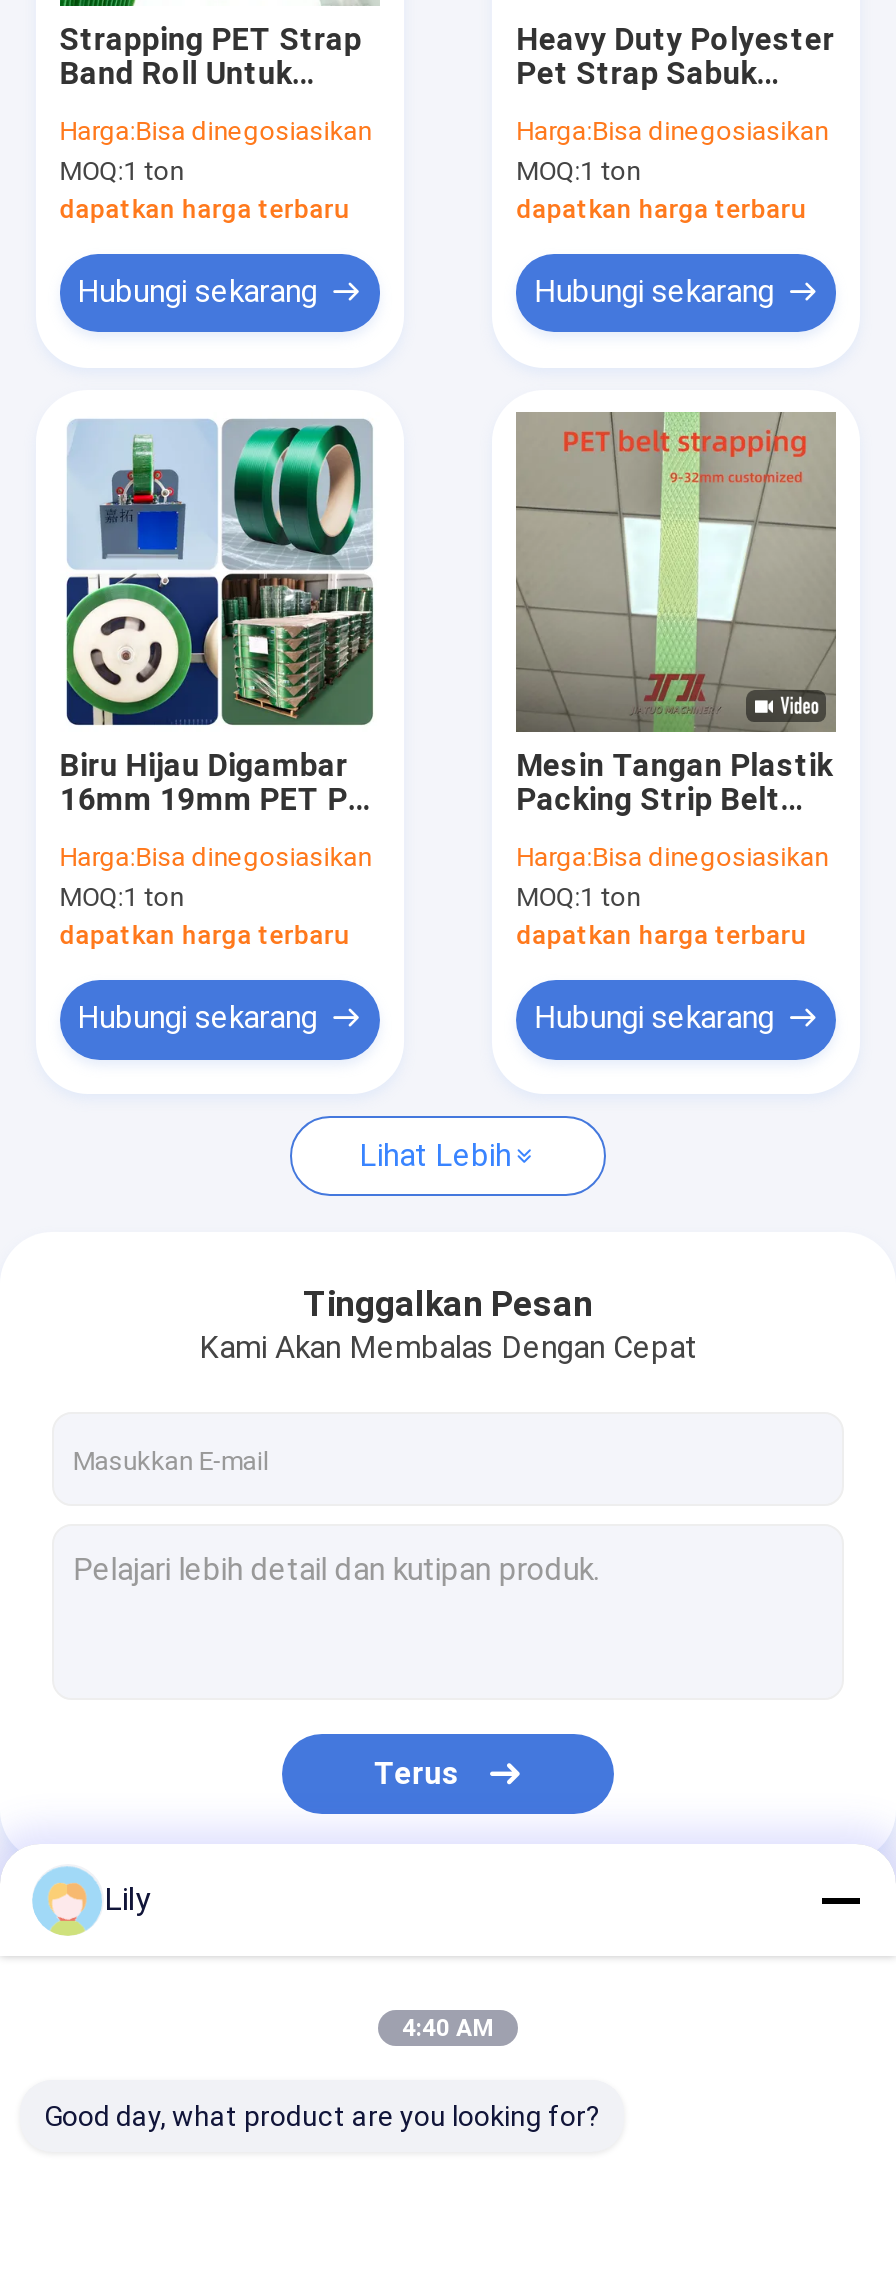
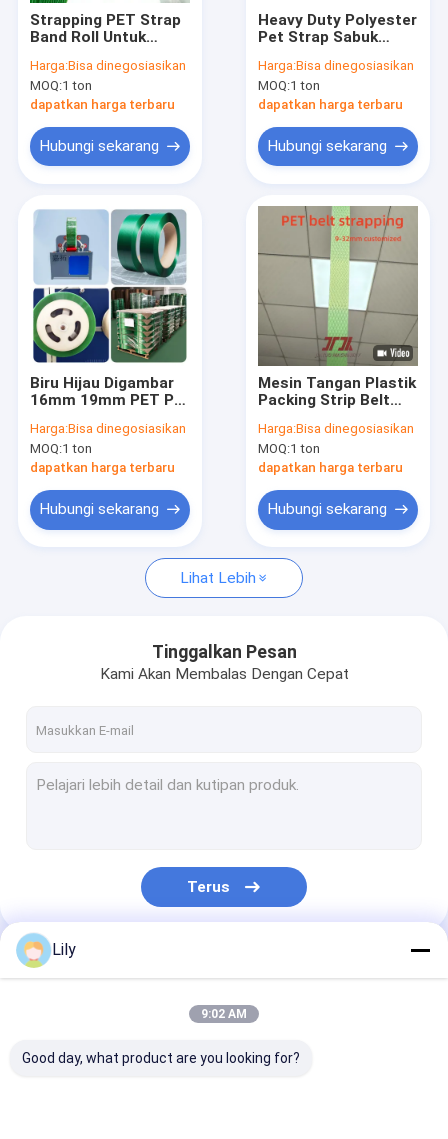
- 4:40 AM
+ 9:02 AM
